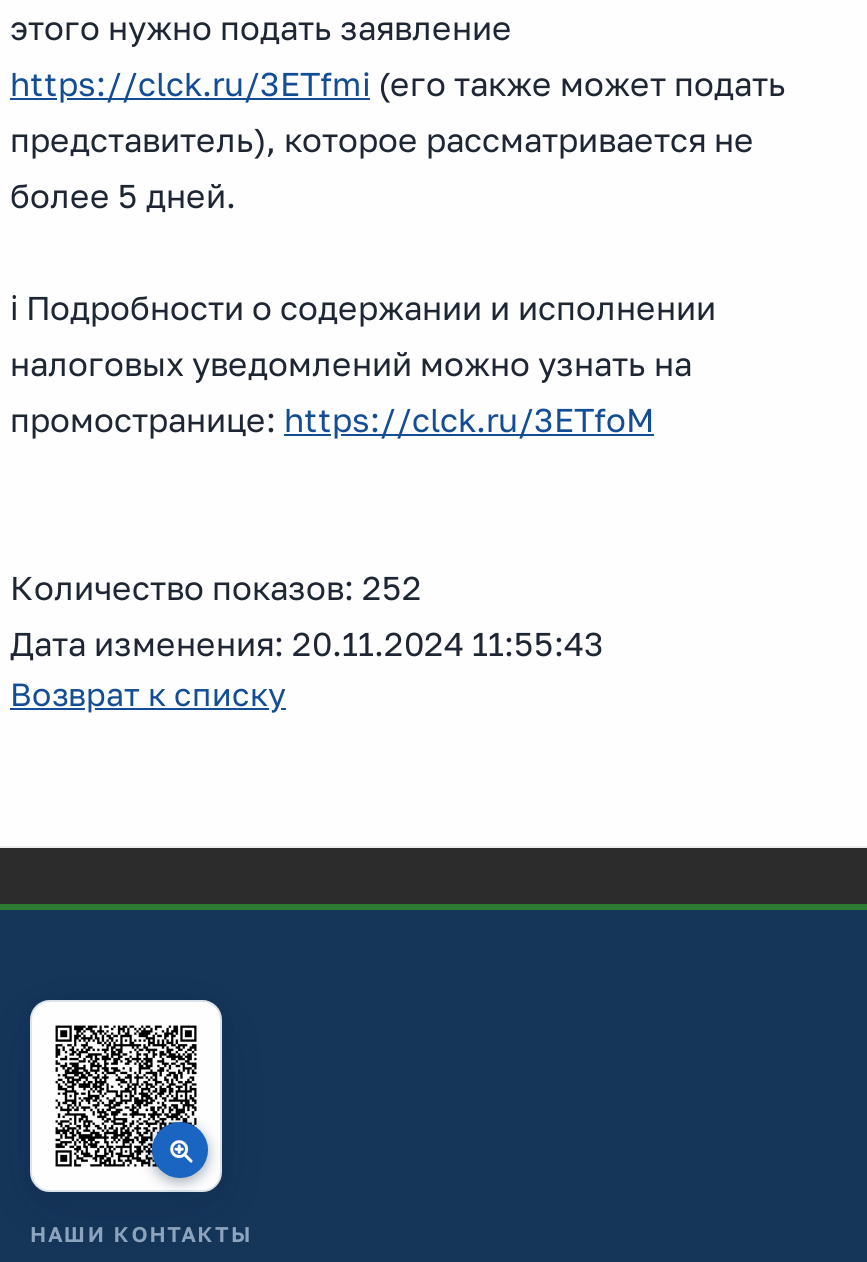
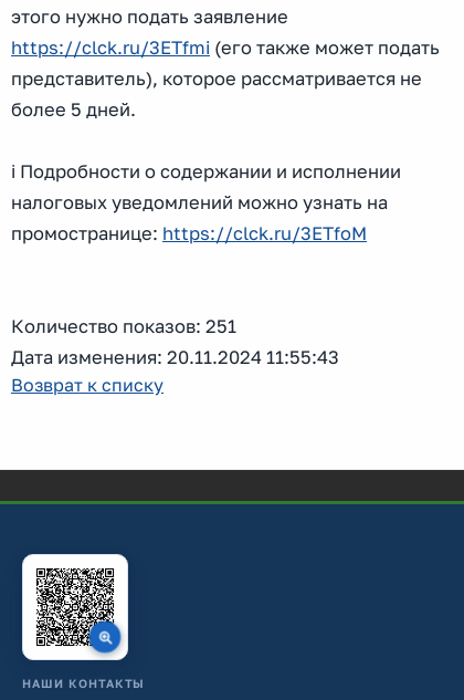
- Количество показов: 252
+ Количество показов: 251
